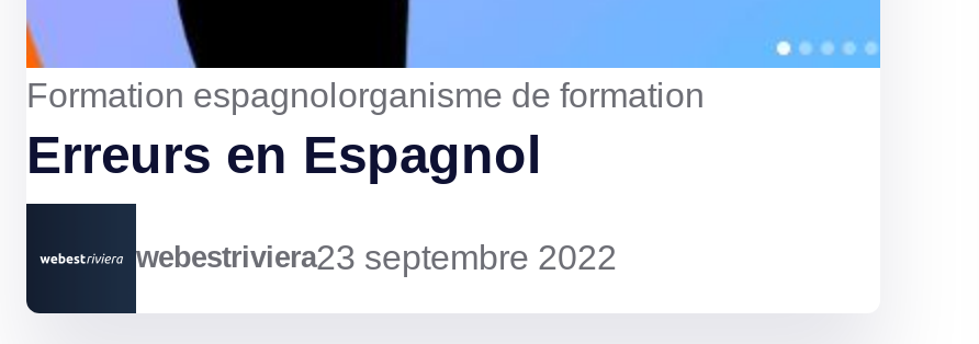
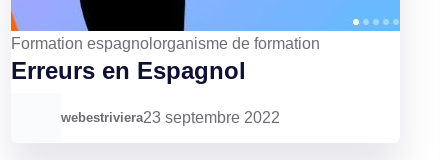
- [image]
